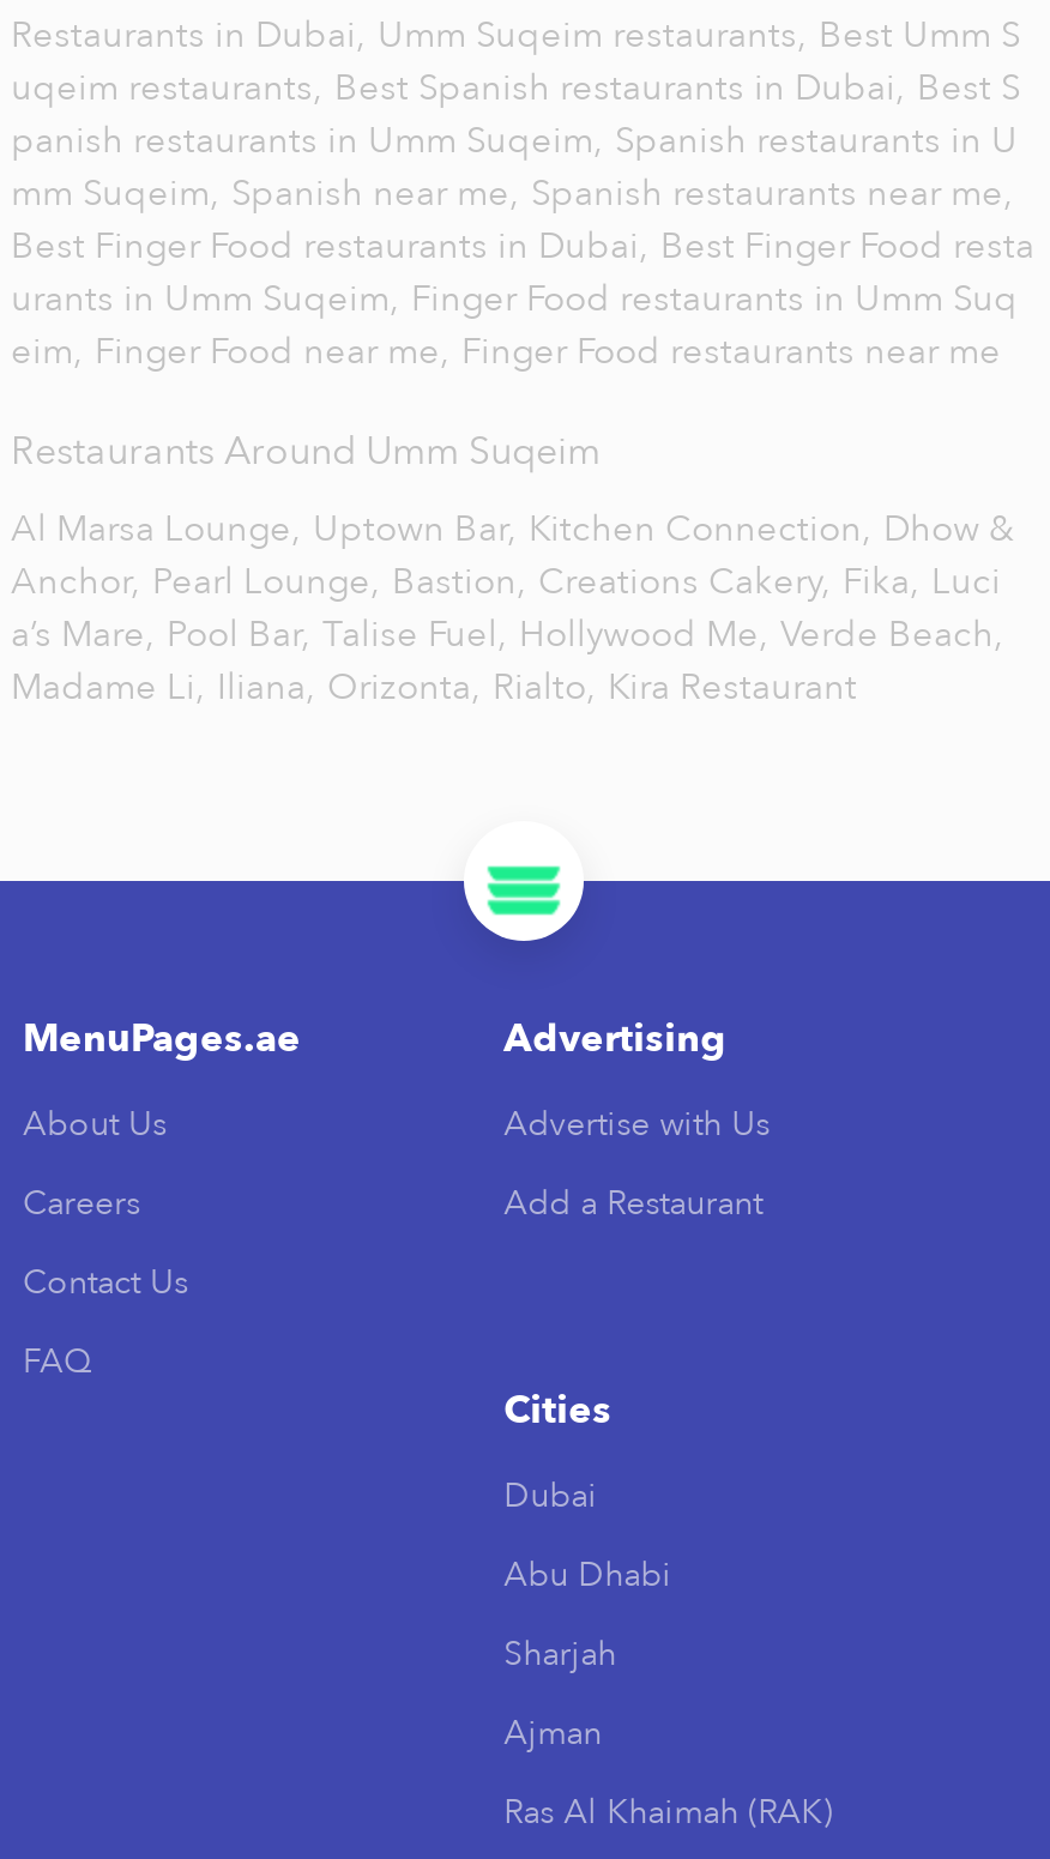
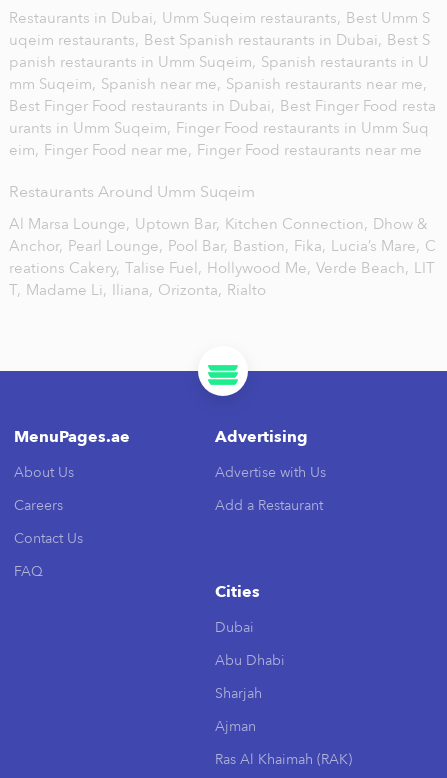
- Anchor, Pearl Lounge, Bastion, Creations Cakery, Fika, Luci
- a’s Mare, Pool Bar, Talise Fuel, Hollywood Me, Verde Beach,
- Madame Li, Iliana, Orizonta, Rialto, Kira Restaurant
+ Anchor, Pearl Lounge, Pool Bar, Bastion, Fika, Lucia’s Mare, C
+ reations Cakery, Talise Fuel, Hollywood Me, Verde Beach, LIT
+ T, Madame Li, Iliana, Orizonta, Rialto
